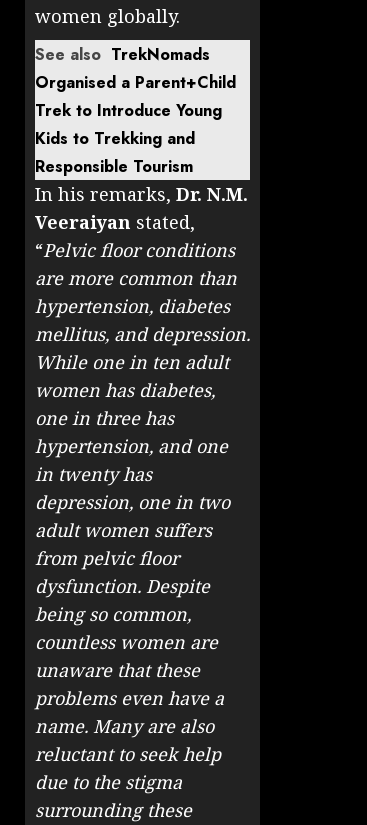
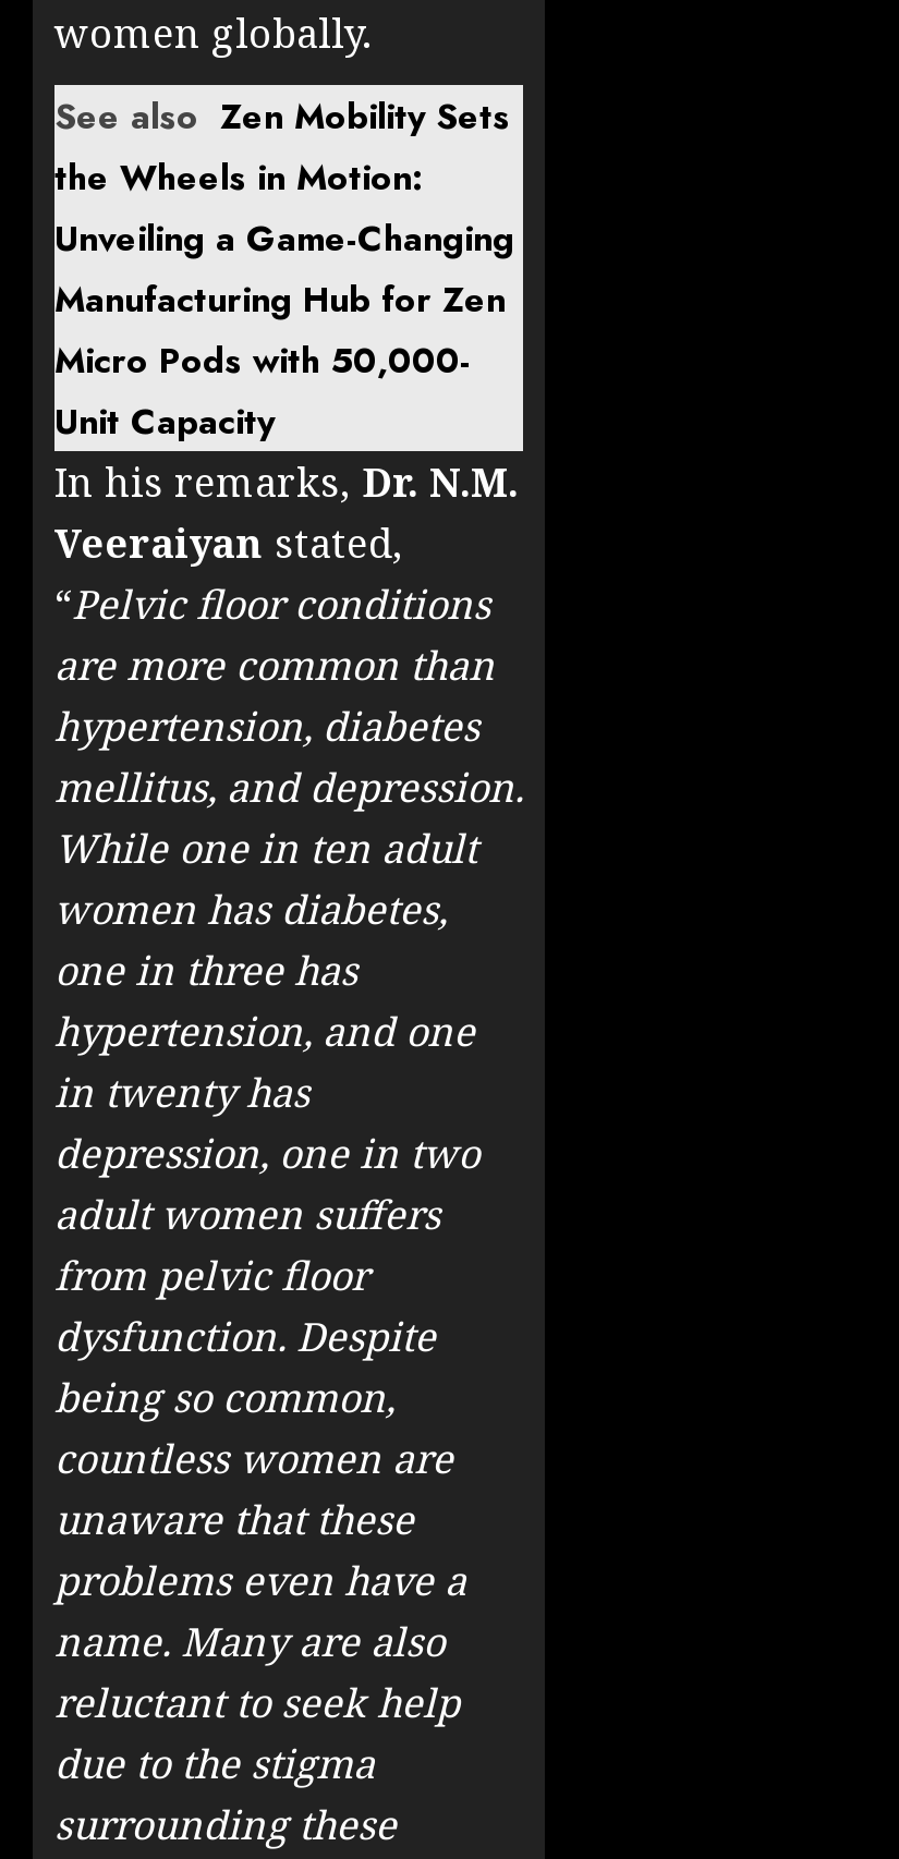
- See also TrekNomads
- Organised a Parent+Child
- Trek to Introduce Young
- Kids to Trekking and
- Responsible Tourism
+ See also Zen Mobility Sets
+ the Wheels in Motion:
+ Unveiling a Game-Changing
+ Manufacturing Hub for Zen
+ Micro Pods with 50,000-
+ Unit Capacity
